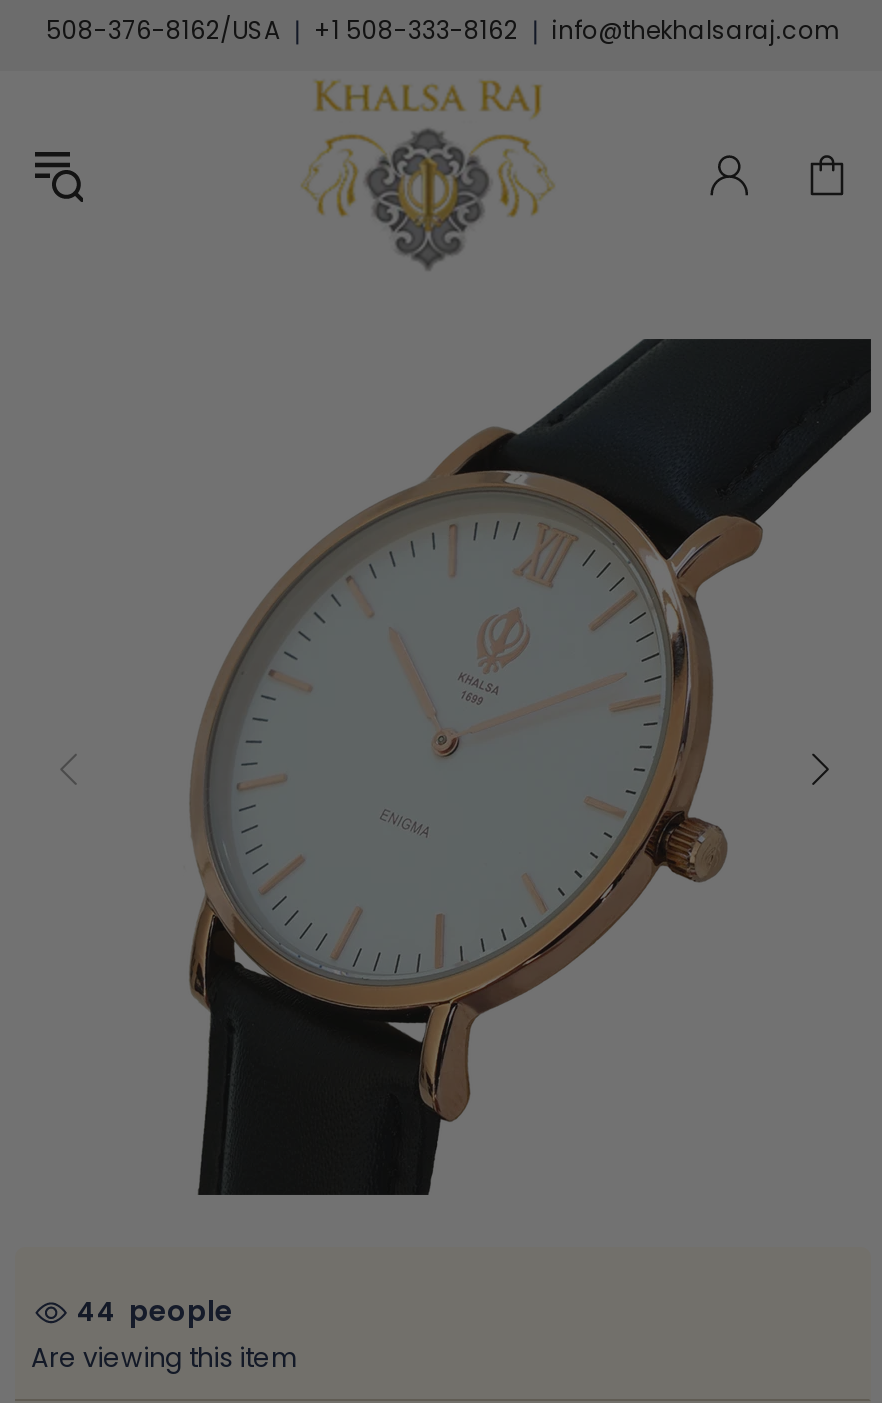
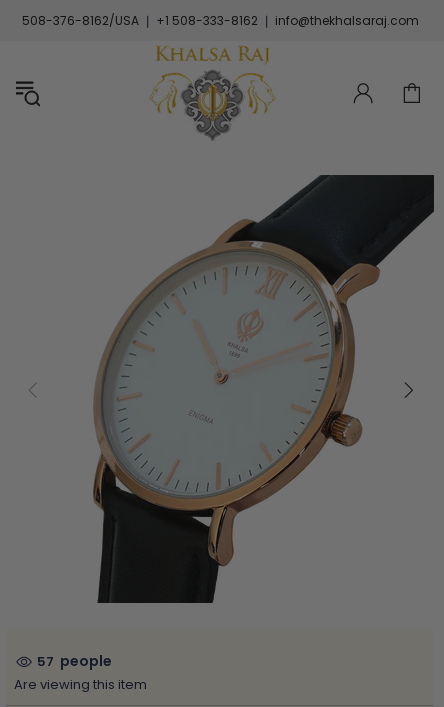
- 44 people
+ 57 people
